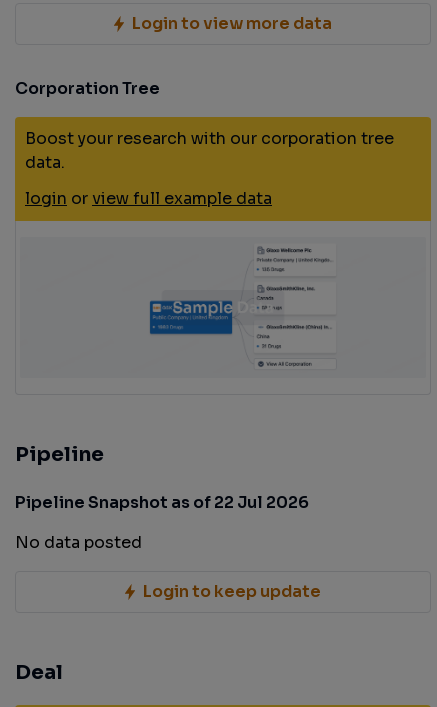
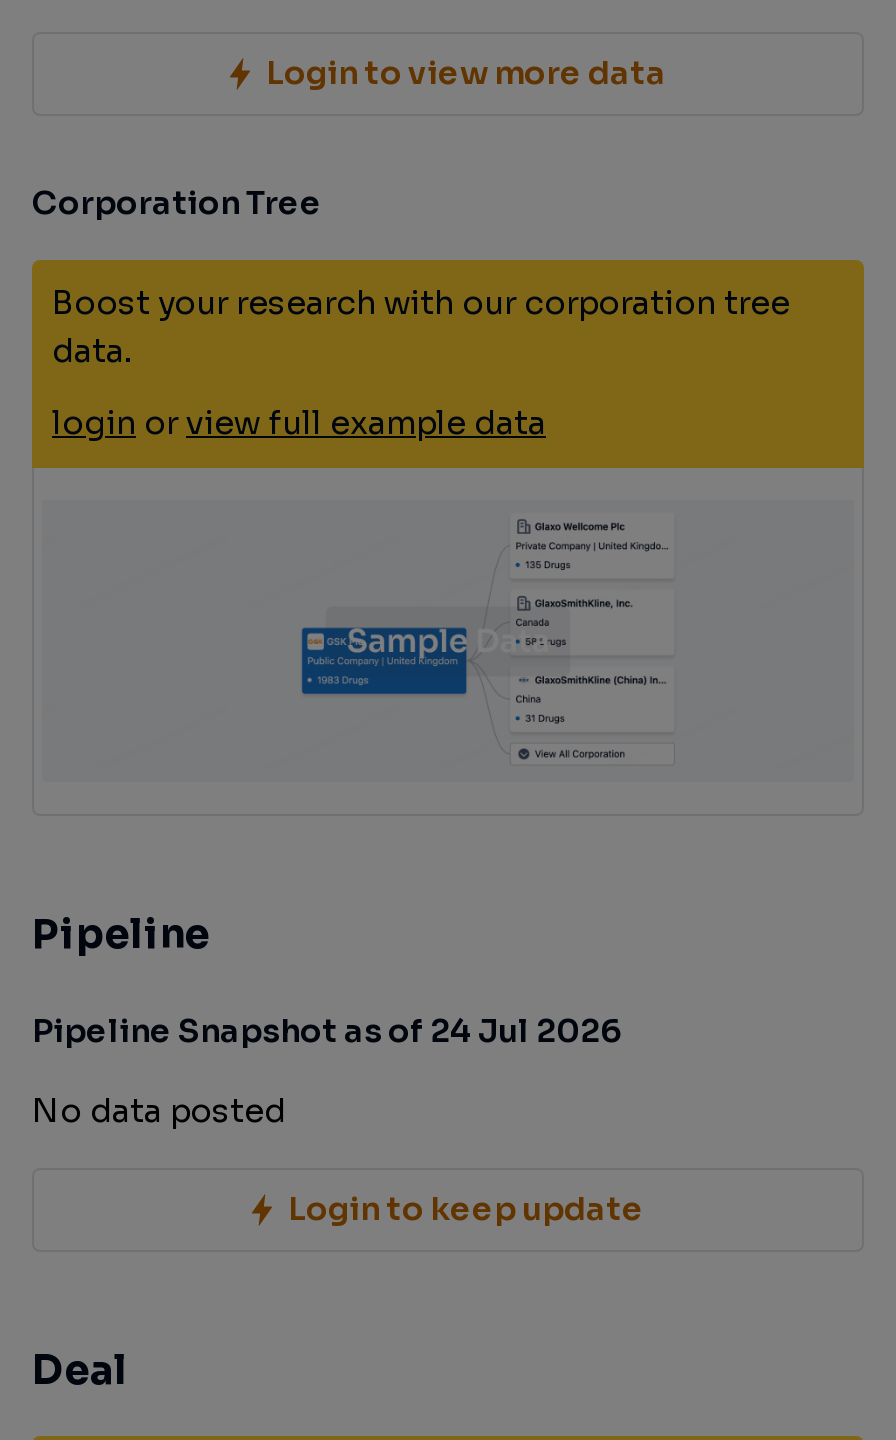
- Pipeline Snapshot as of 22 Jul 2026
+ Pipeline Snapshot as of 24 Jul 2026
